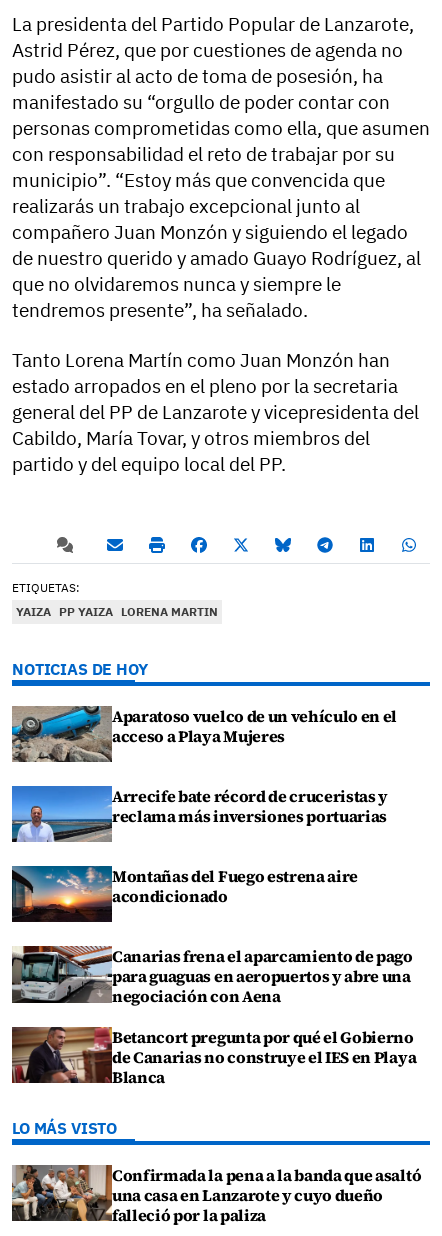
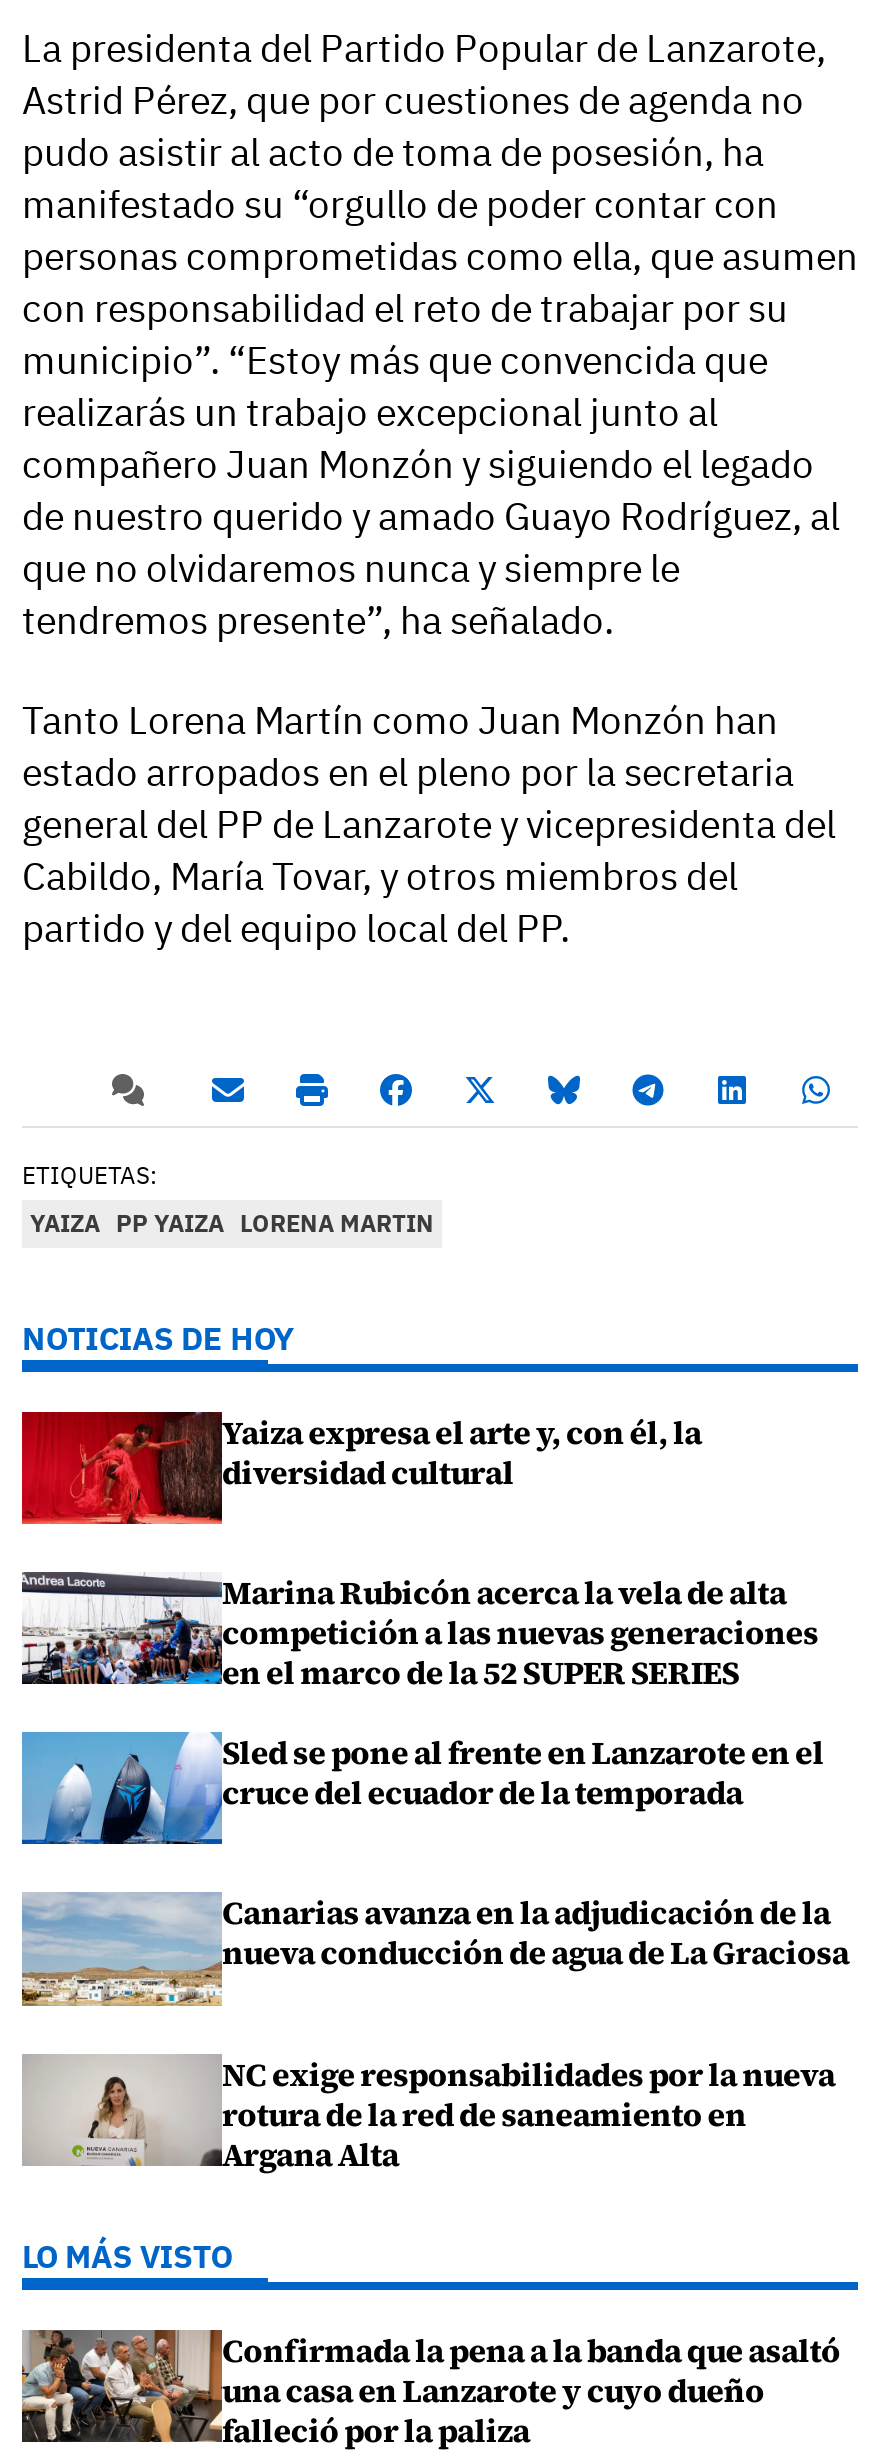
- [image]
- Aparatoso vuelco de un vehículo en el
- acceso a Playa Mujeres
+ [image]
+ Yaiza expresa el arte y, con él, la
+ diversidad cultural

- [image]
- Arrecife bate récord de cruceristas y
- reclama más inversiones portuarias
+ [image]
+ Marina Rubicón acerca la vela de alta
+ competición a las nuevas generaciones
+ en el marco de la 52 SUPER SERIES

- [image]
- Montañas del Fuego estrena aire
- acondicionado
+ [image]
+ Sled se pone al frente en Lanzarote en el
+ cruce del ecuador de la temporada

- [image]
- Canarias frena el aparcamiento de pago
- para guaguas en aeropuertos y abre una
- negociación con Aena
+ [image]
+ Canarias avanza en la adjudicación de la
+ nueva conducción de agua de La Graciosa

- [image]
- Betancort pregunta por qué el Gobierno
- de Canarias no construye el IES en Playa
- Blanca
+ [image]
+ NC exige responsabilidades por la nueva
+ rotura de la red de saneamiento en
+ Argana Alta
